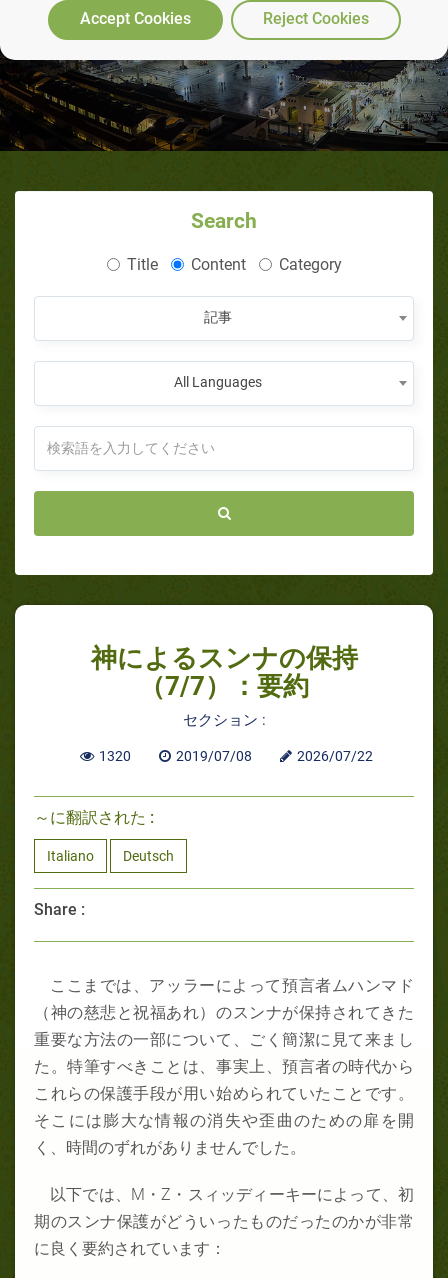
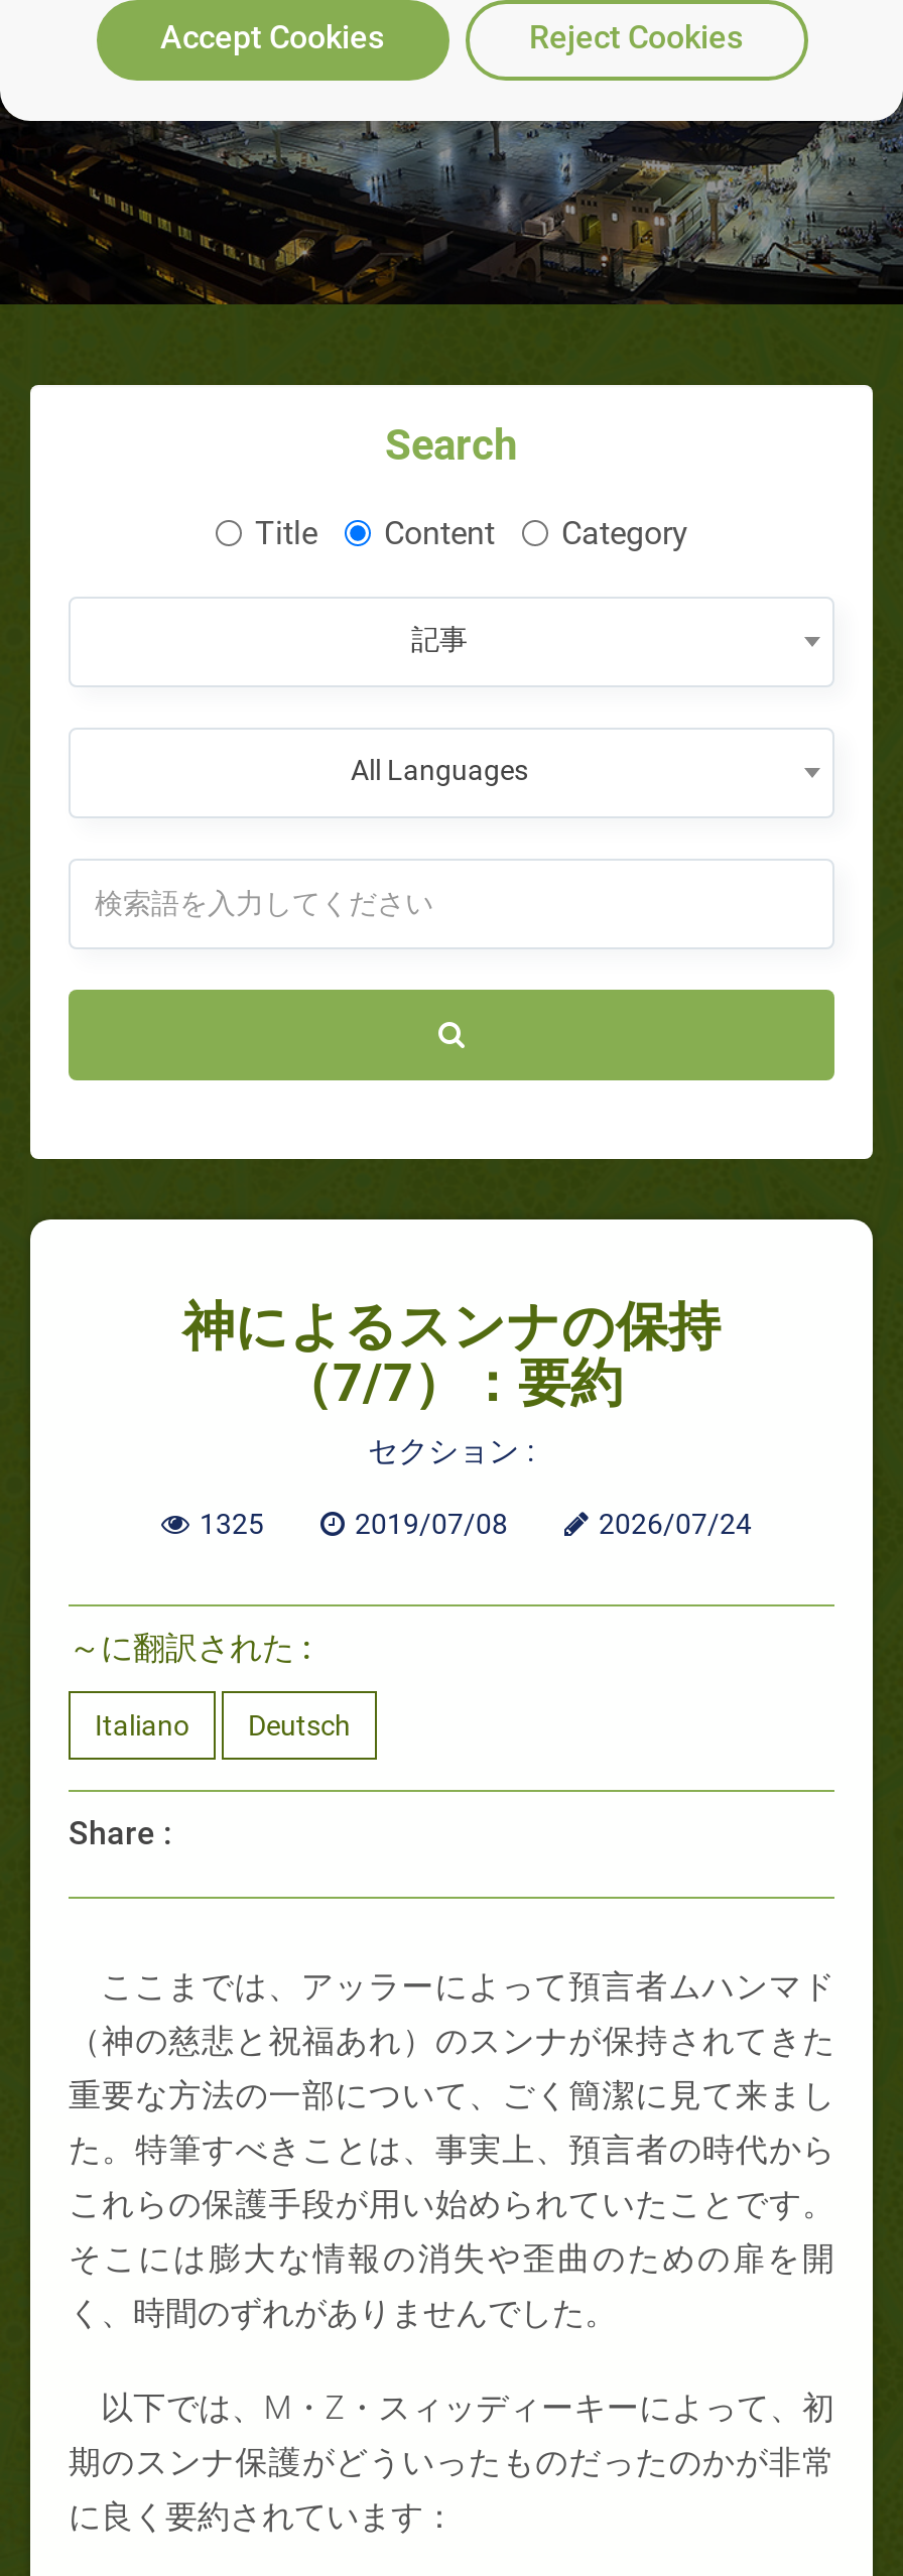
- 1320
+ 1325

- 2026/07/22
+ 2026/07/24
